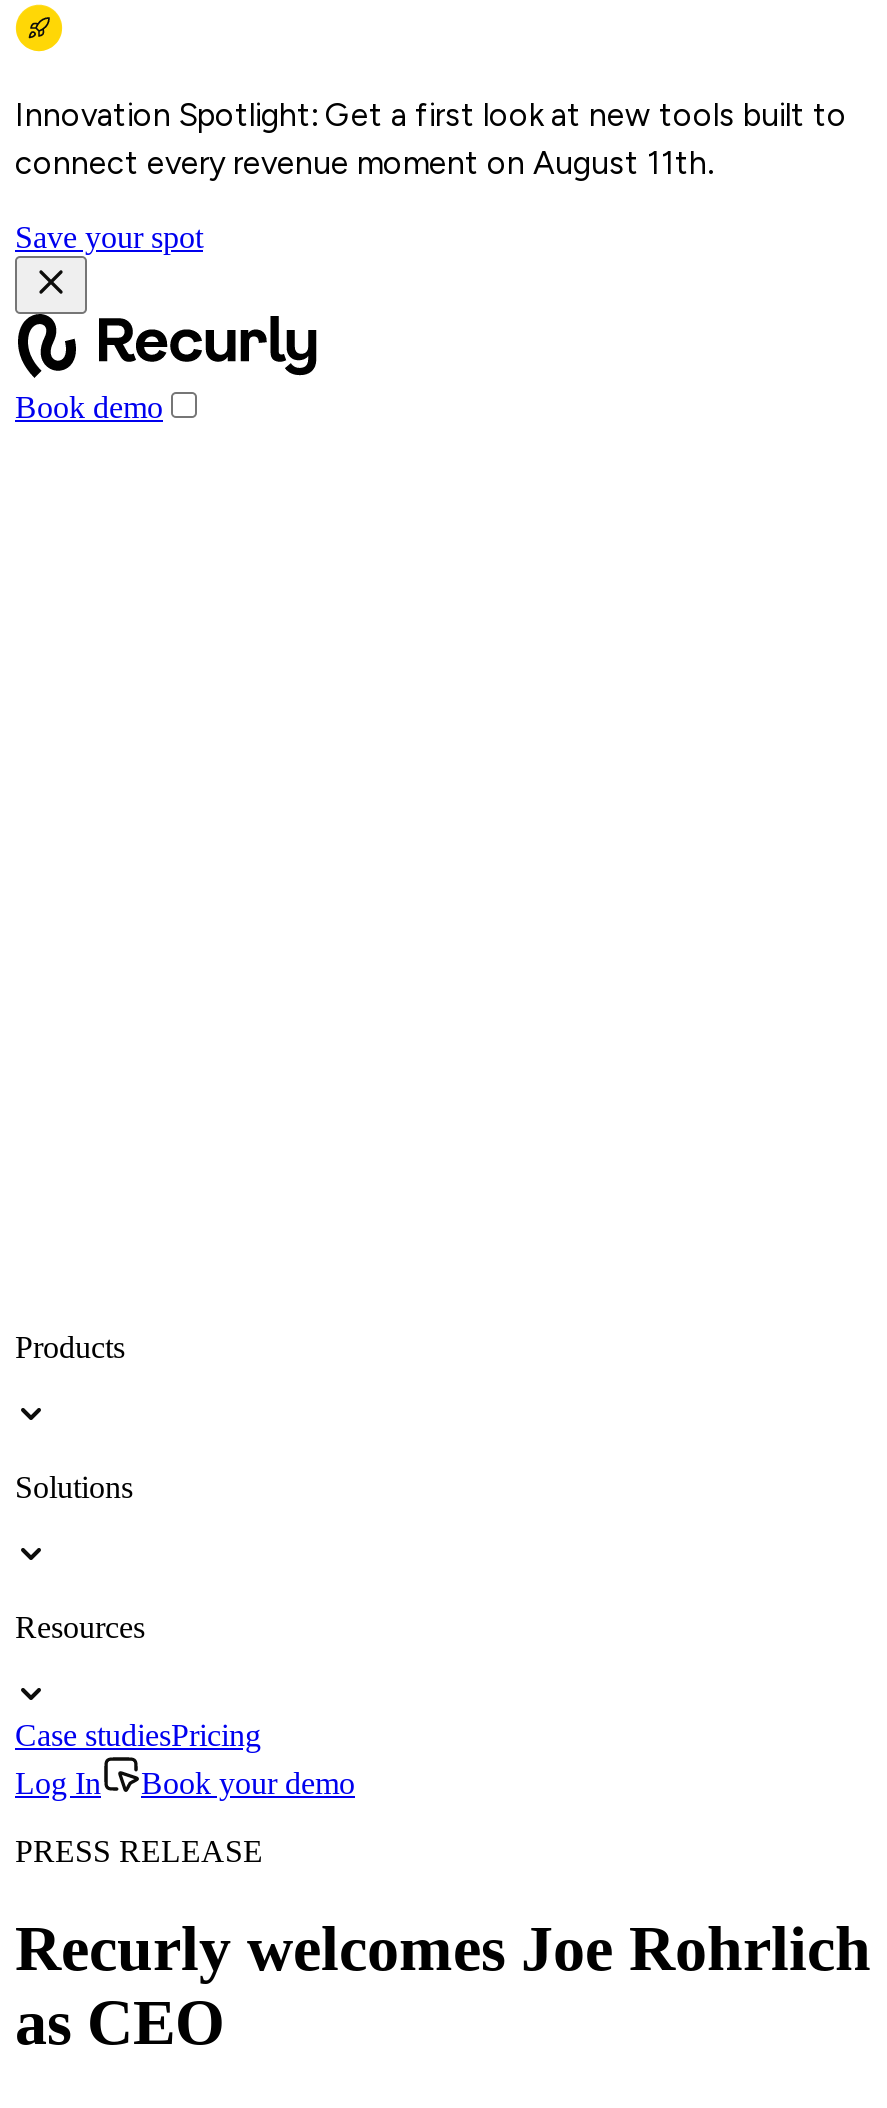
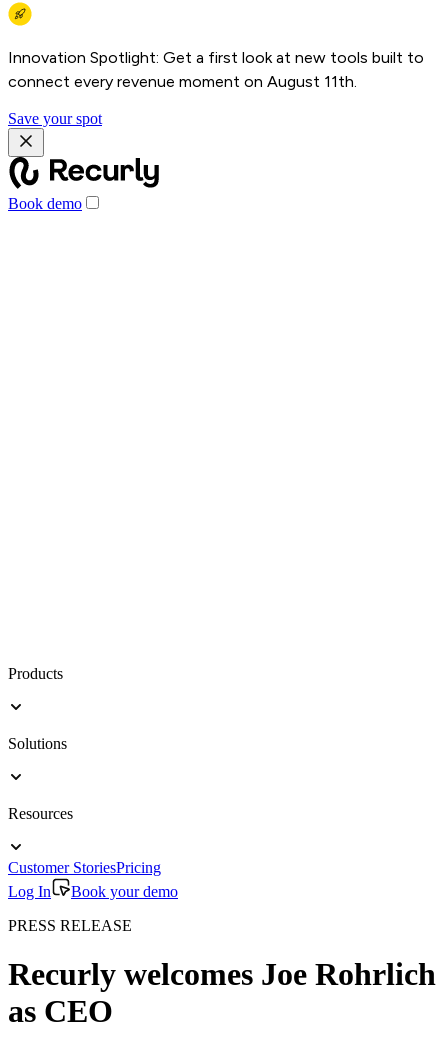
- Case studiesPricing
+ Customer StoriesPricing
